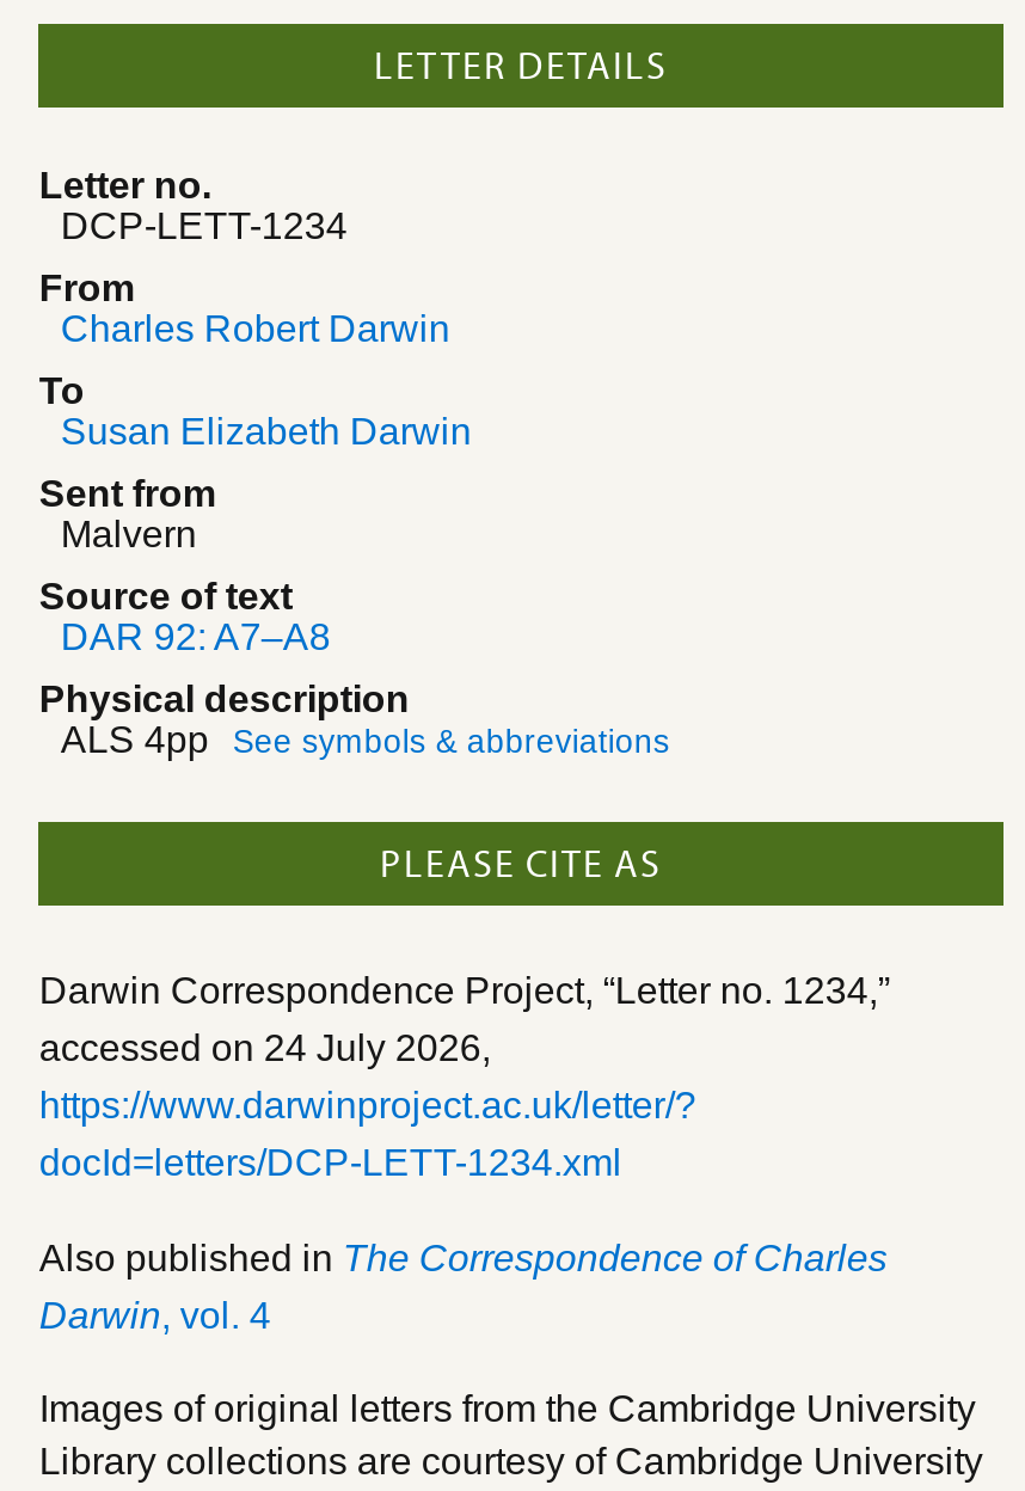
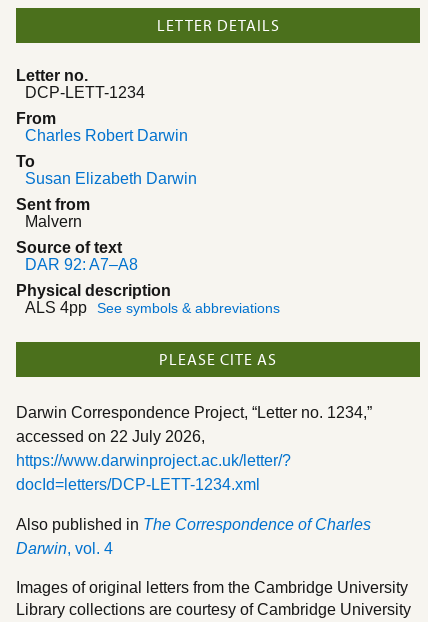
- accessed on 24 July 2026,
+ accessed on 22 July 2026,
